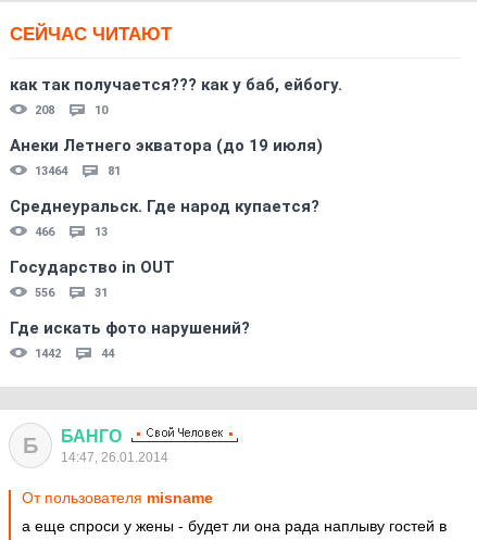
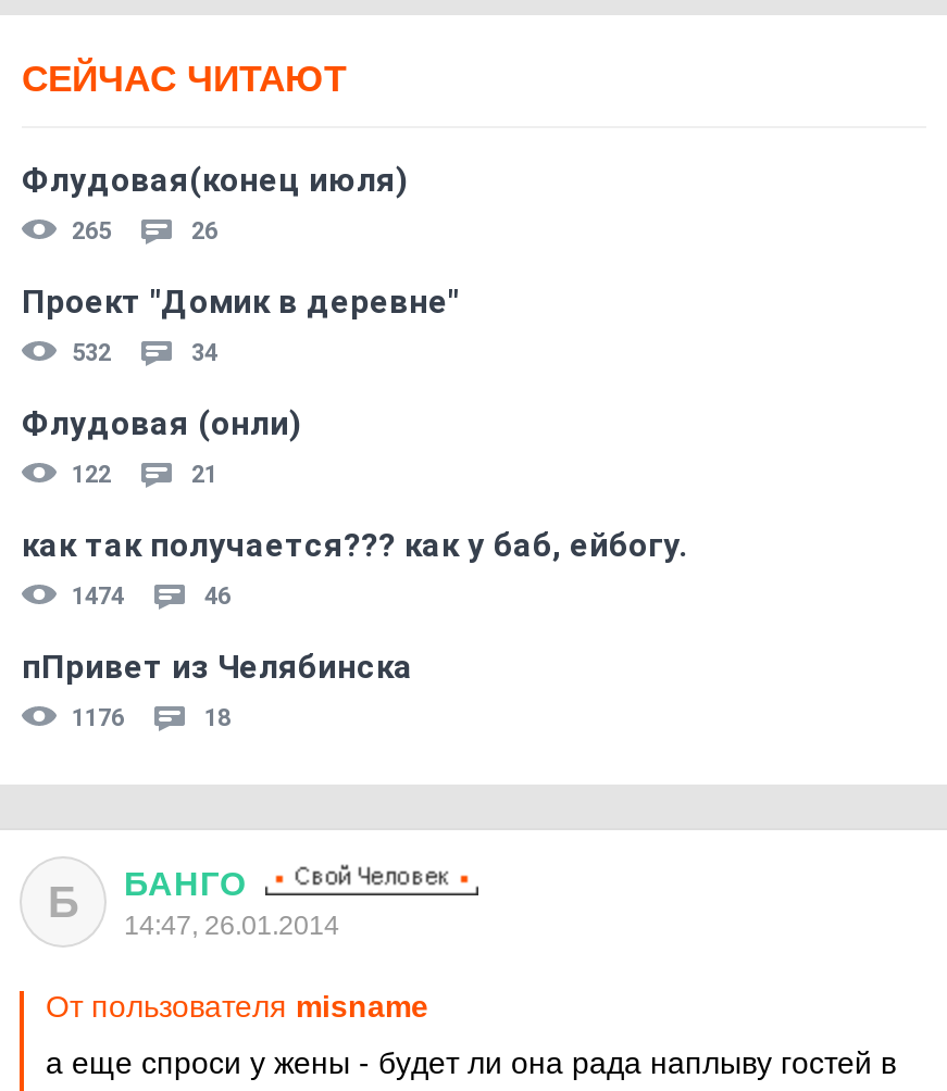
+ Флудовая(конец июля)
+ 265
+ 26
+ Проект "Домик в деревне"
+ 532
+ 34
+ Флудовая (онли)
+ 122
+ 21

moved down: как так получается??? как у баб, ейбогу.

- 208
- 10
- Анеки Летнего экватора (до 19 июля)
- 13464
- 81
- Среднеуральск. Где народ купается?
- 466
- 13
- Государство in OUT
- 556
- 31
- Где искать фото нарушений?
- 1442
- 44
+ 1474
+ 46
+ пПривет из Челябинска
+ 1176
+ 18
